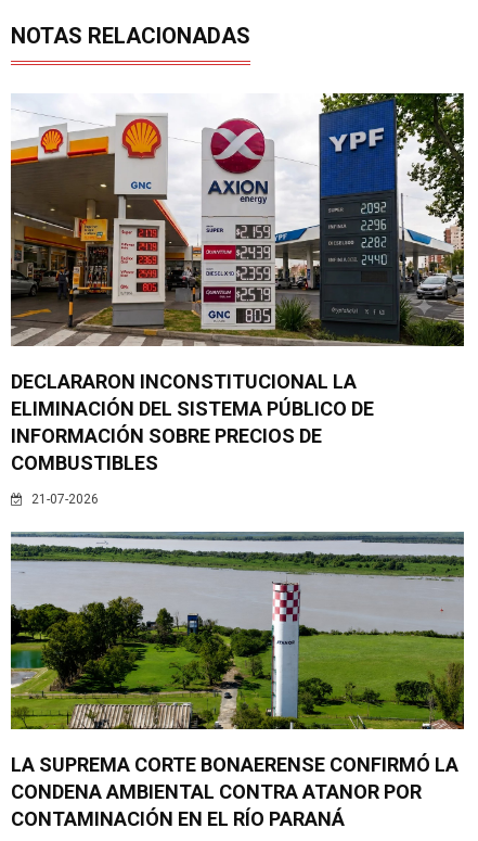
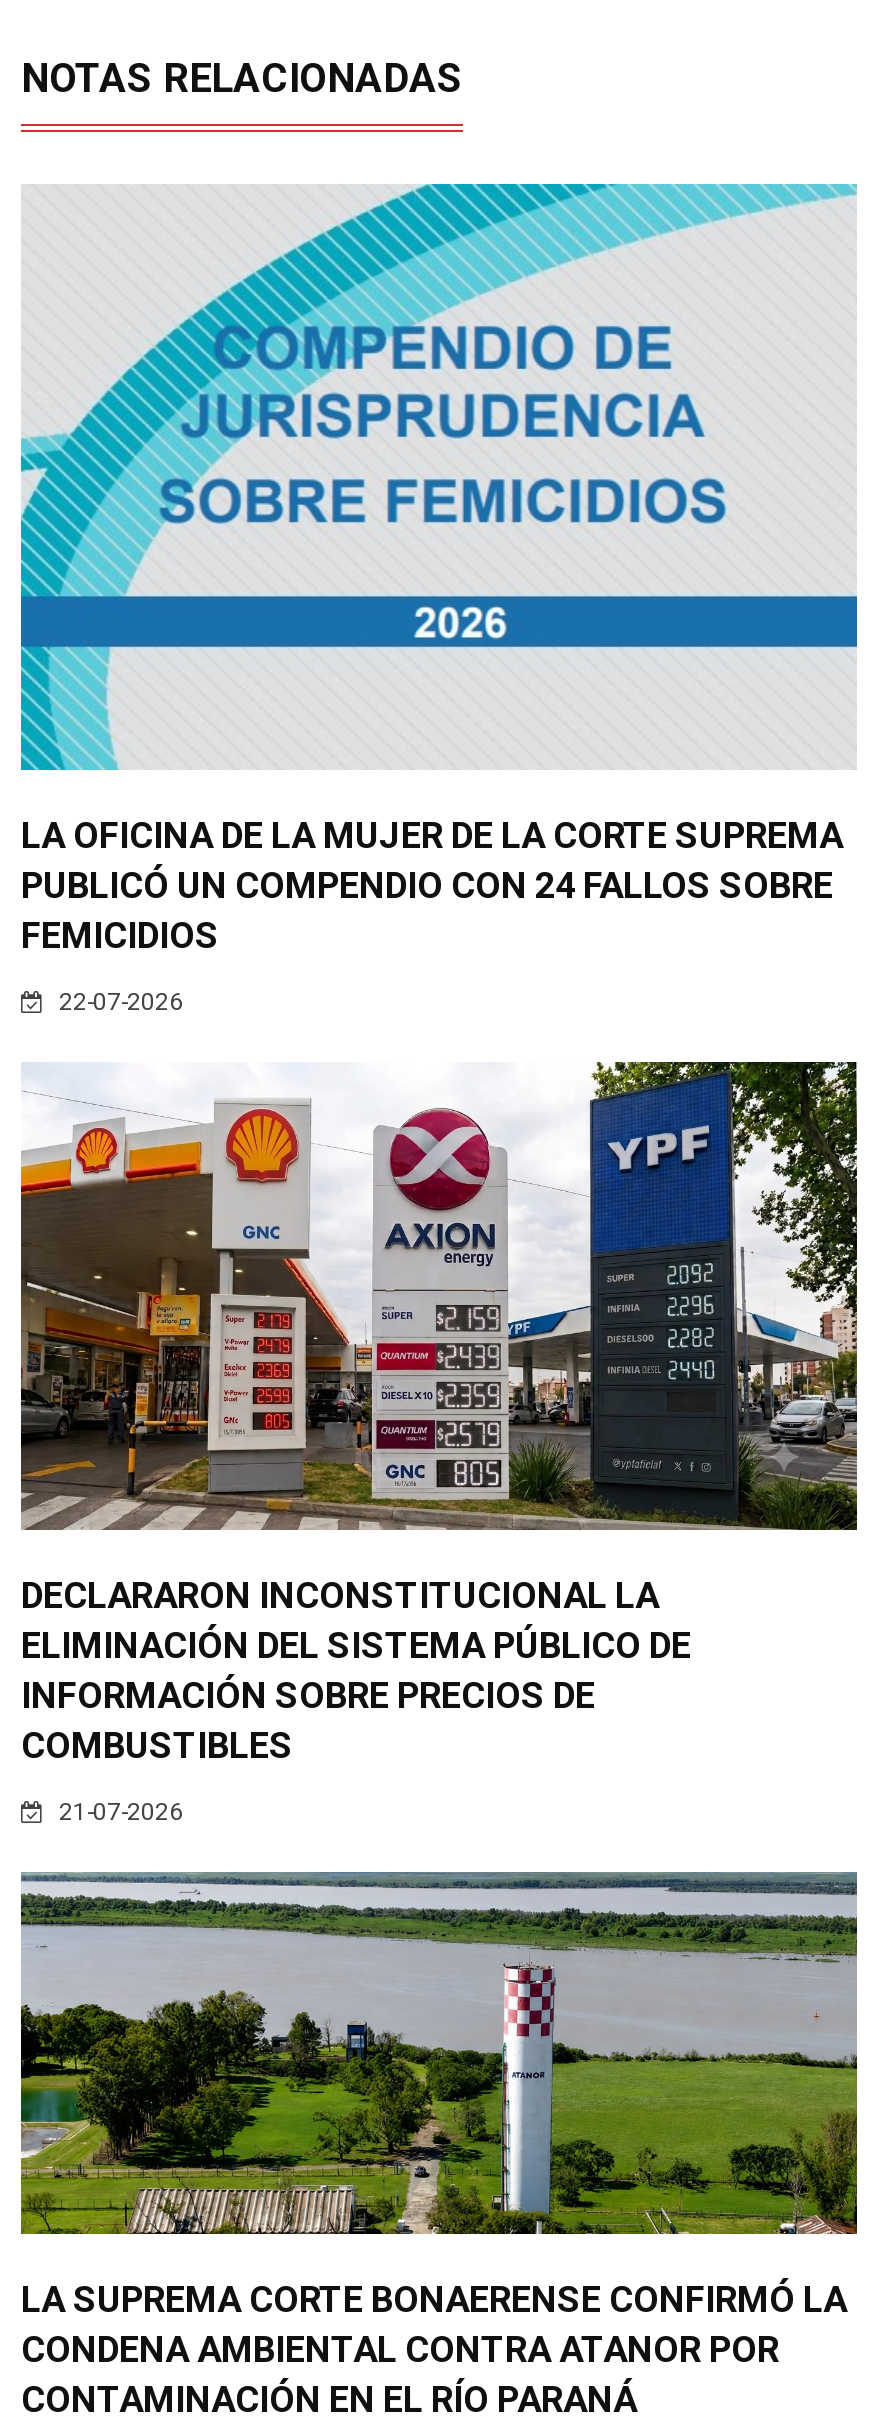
+ [image]
+ LA OFICINA DE LA MUJER DE LA CORTE SUPREMA
+ PUBLICÓ UN COMPENDIO CON 24 FALLOS SOBRE
+ FEMICIDIOS
+ 22-07-2026
